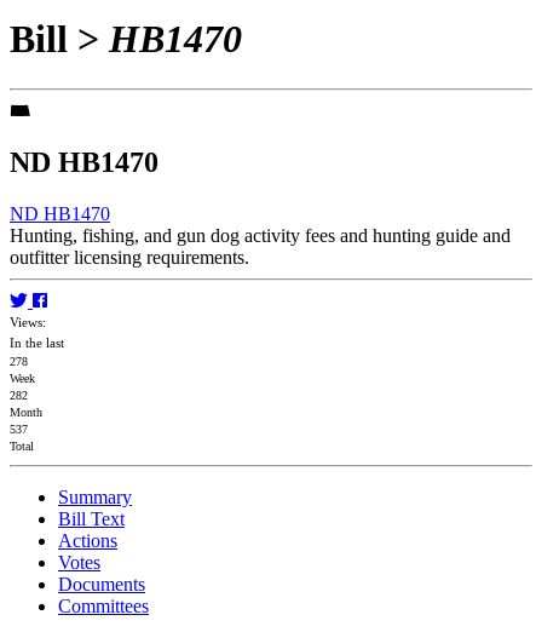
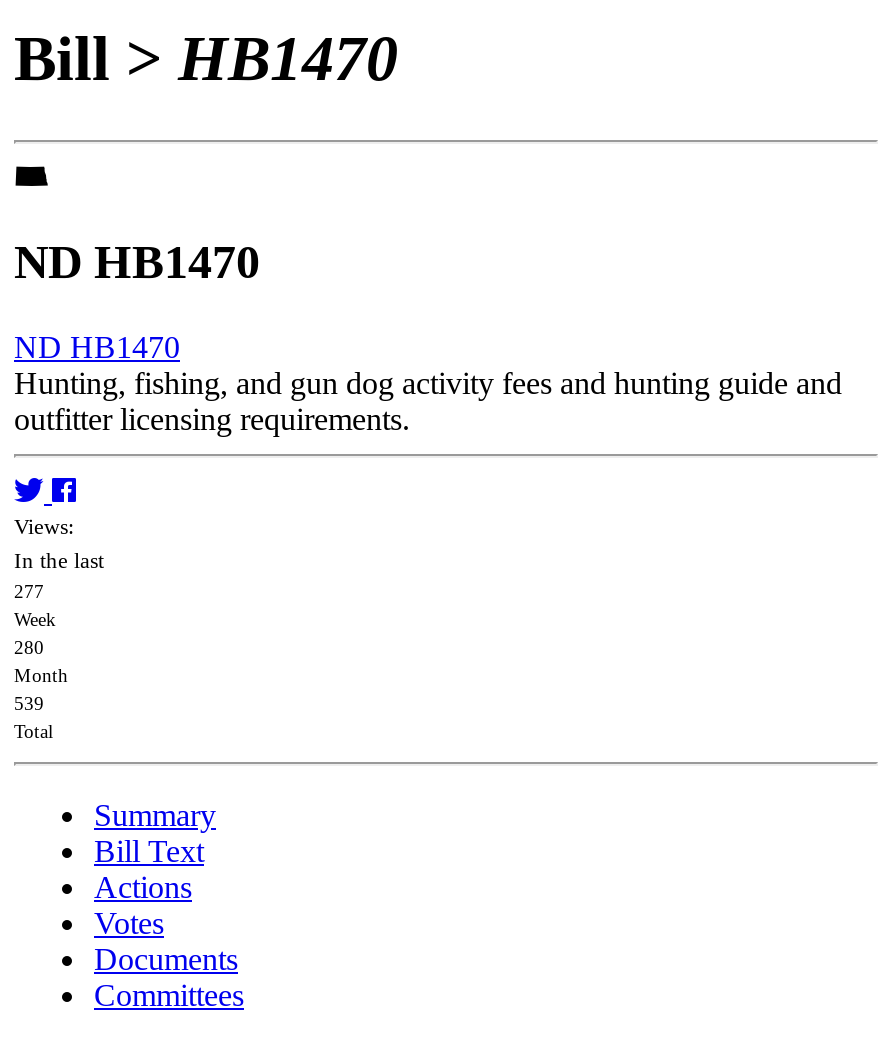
- 278
+ 277

- 282
+ 280

- 537
+ 539
